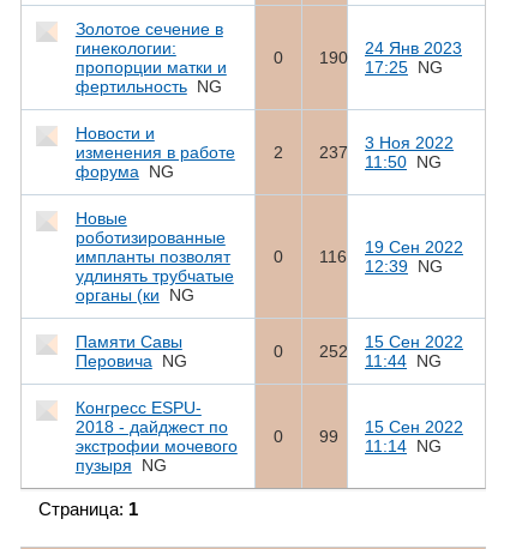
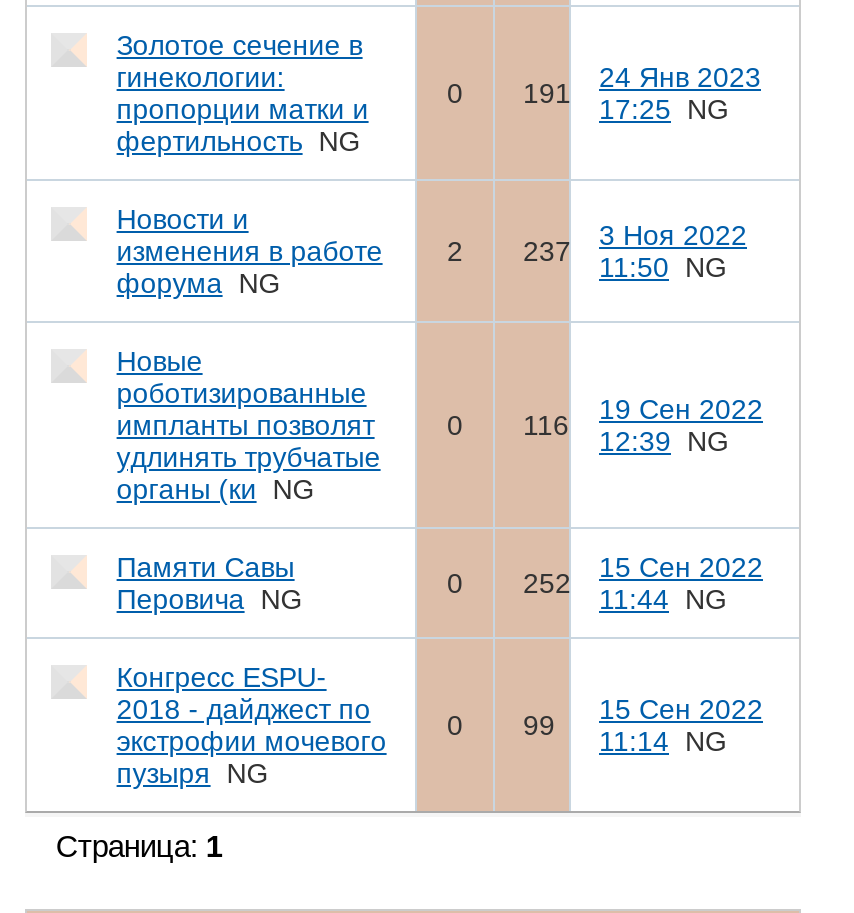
- 0 190 24 Янв 2023 17:25 NG
+ 0 191 24 Янв 2023 17:25 NG
